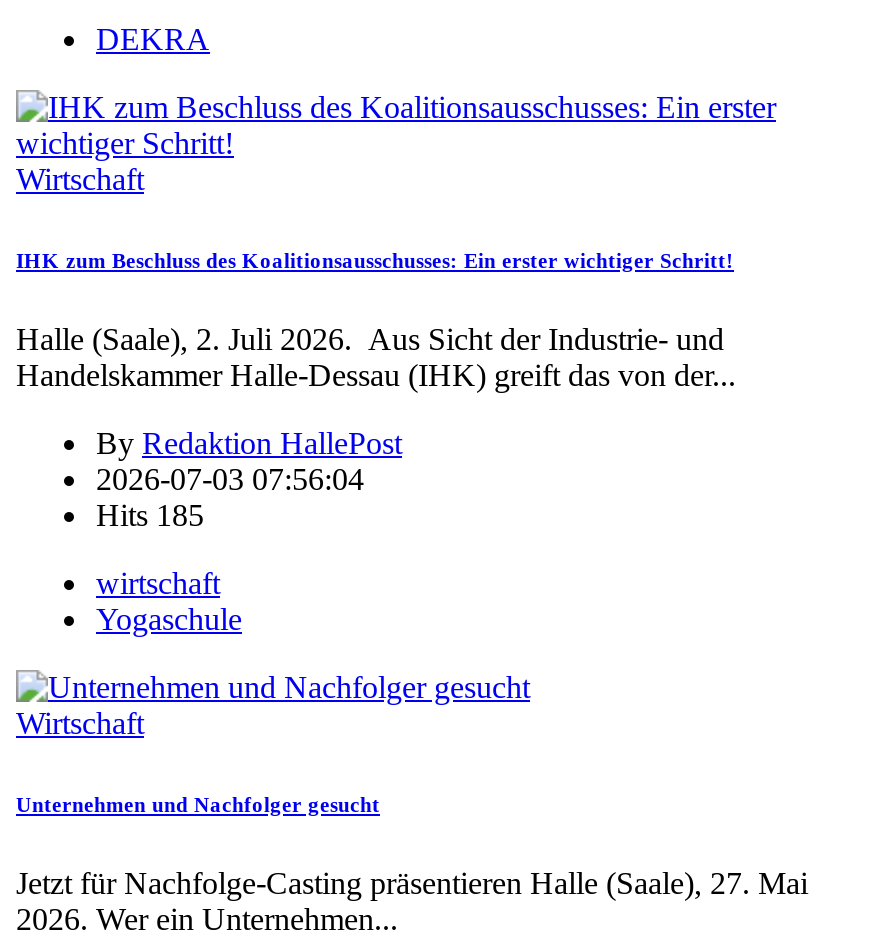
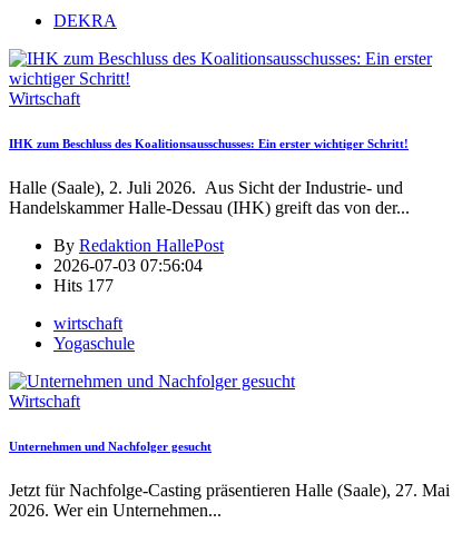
- Hits 185
+ Hits 177
